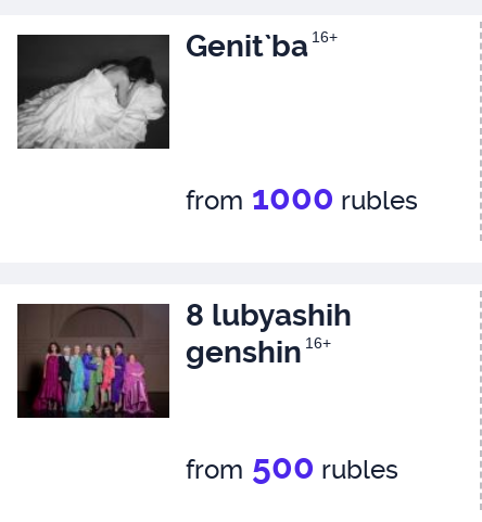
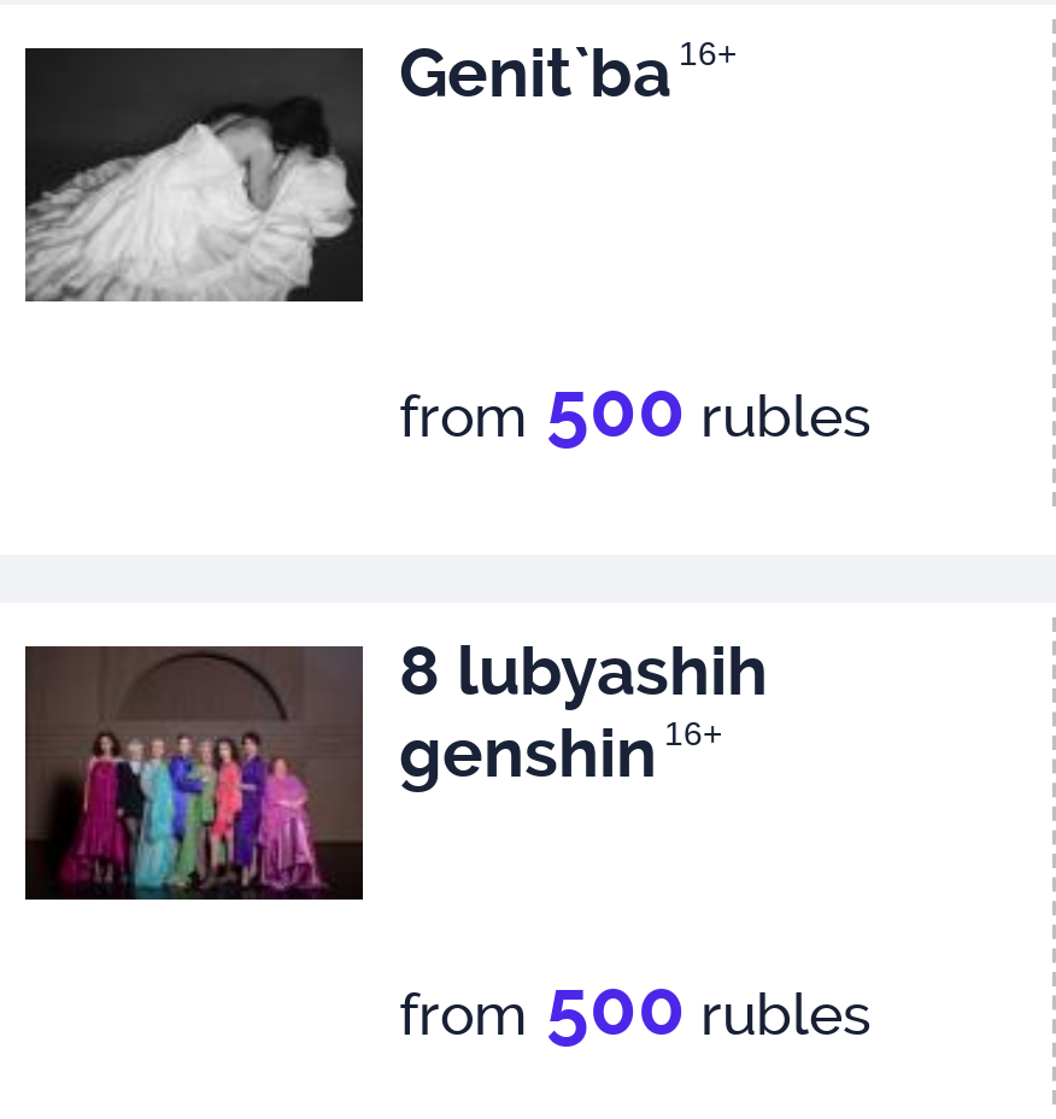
- from 1000 rubles
+ from 500 rubles
